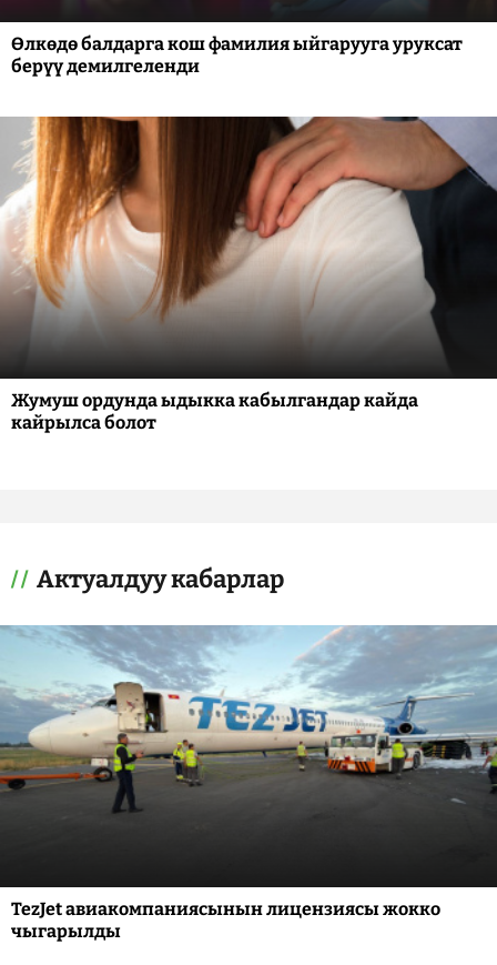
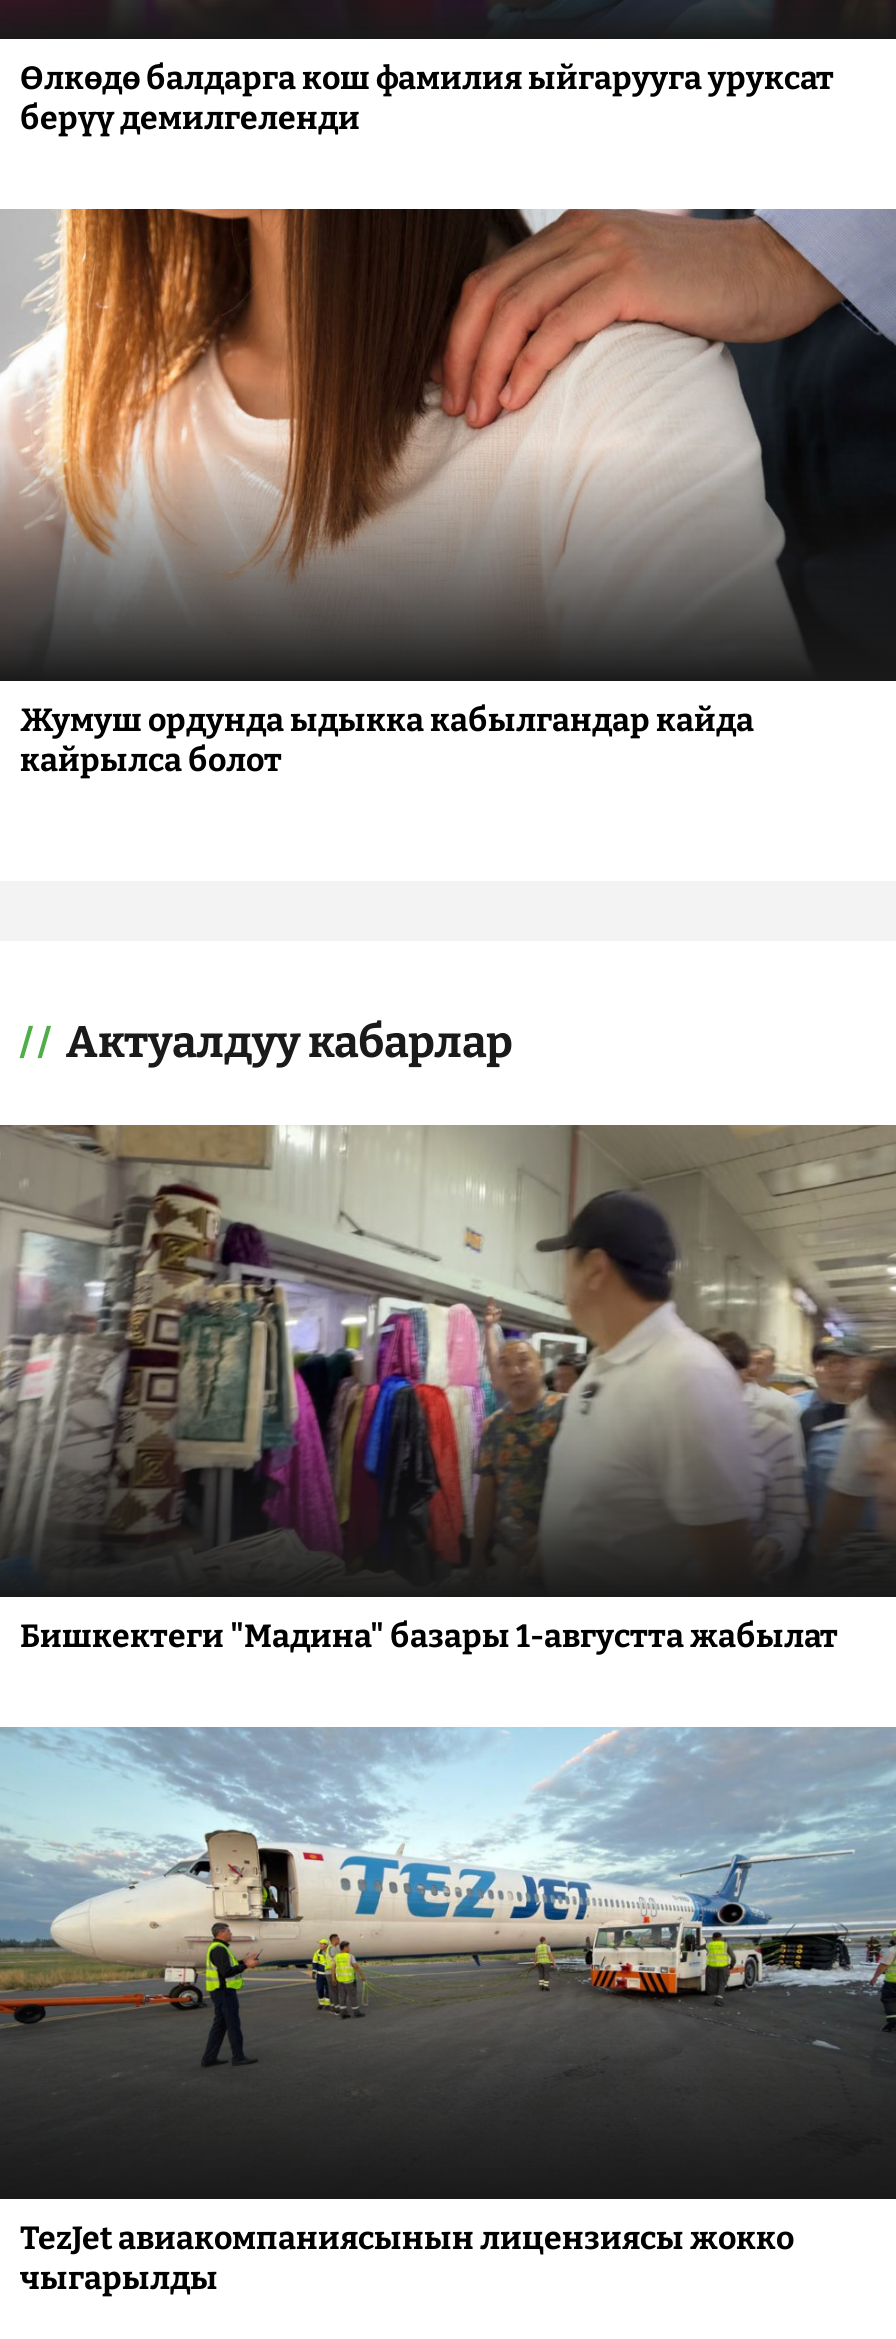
+ [image]
+ Бишкектеги "Мадина" базары 1-августта жабылат
